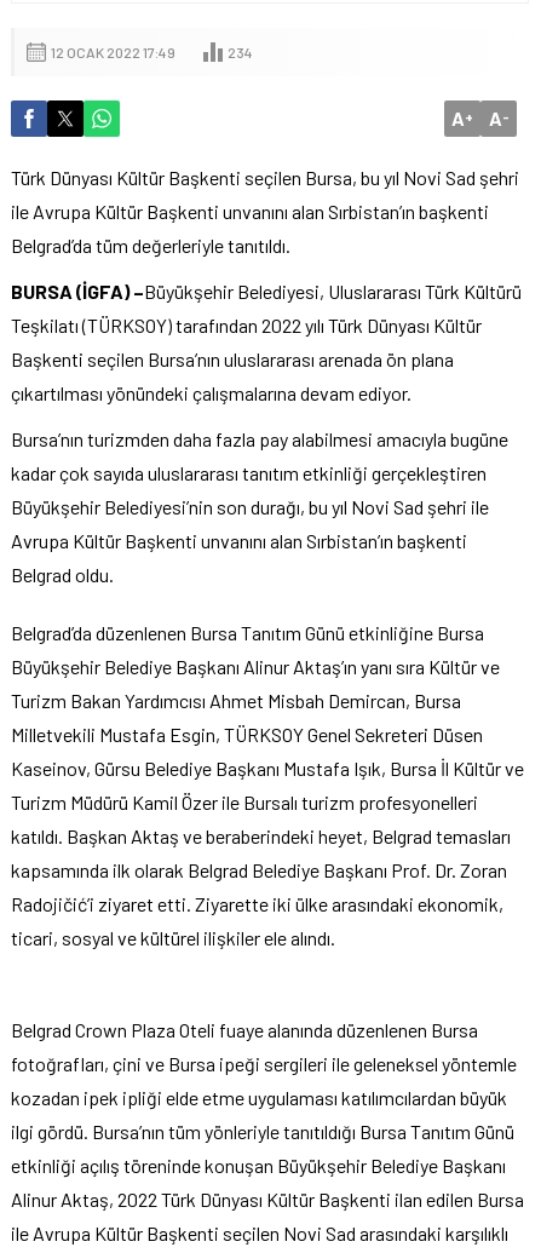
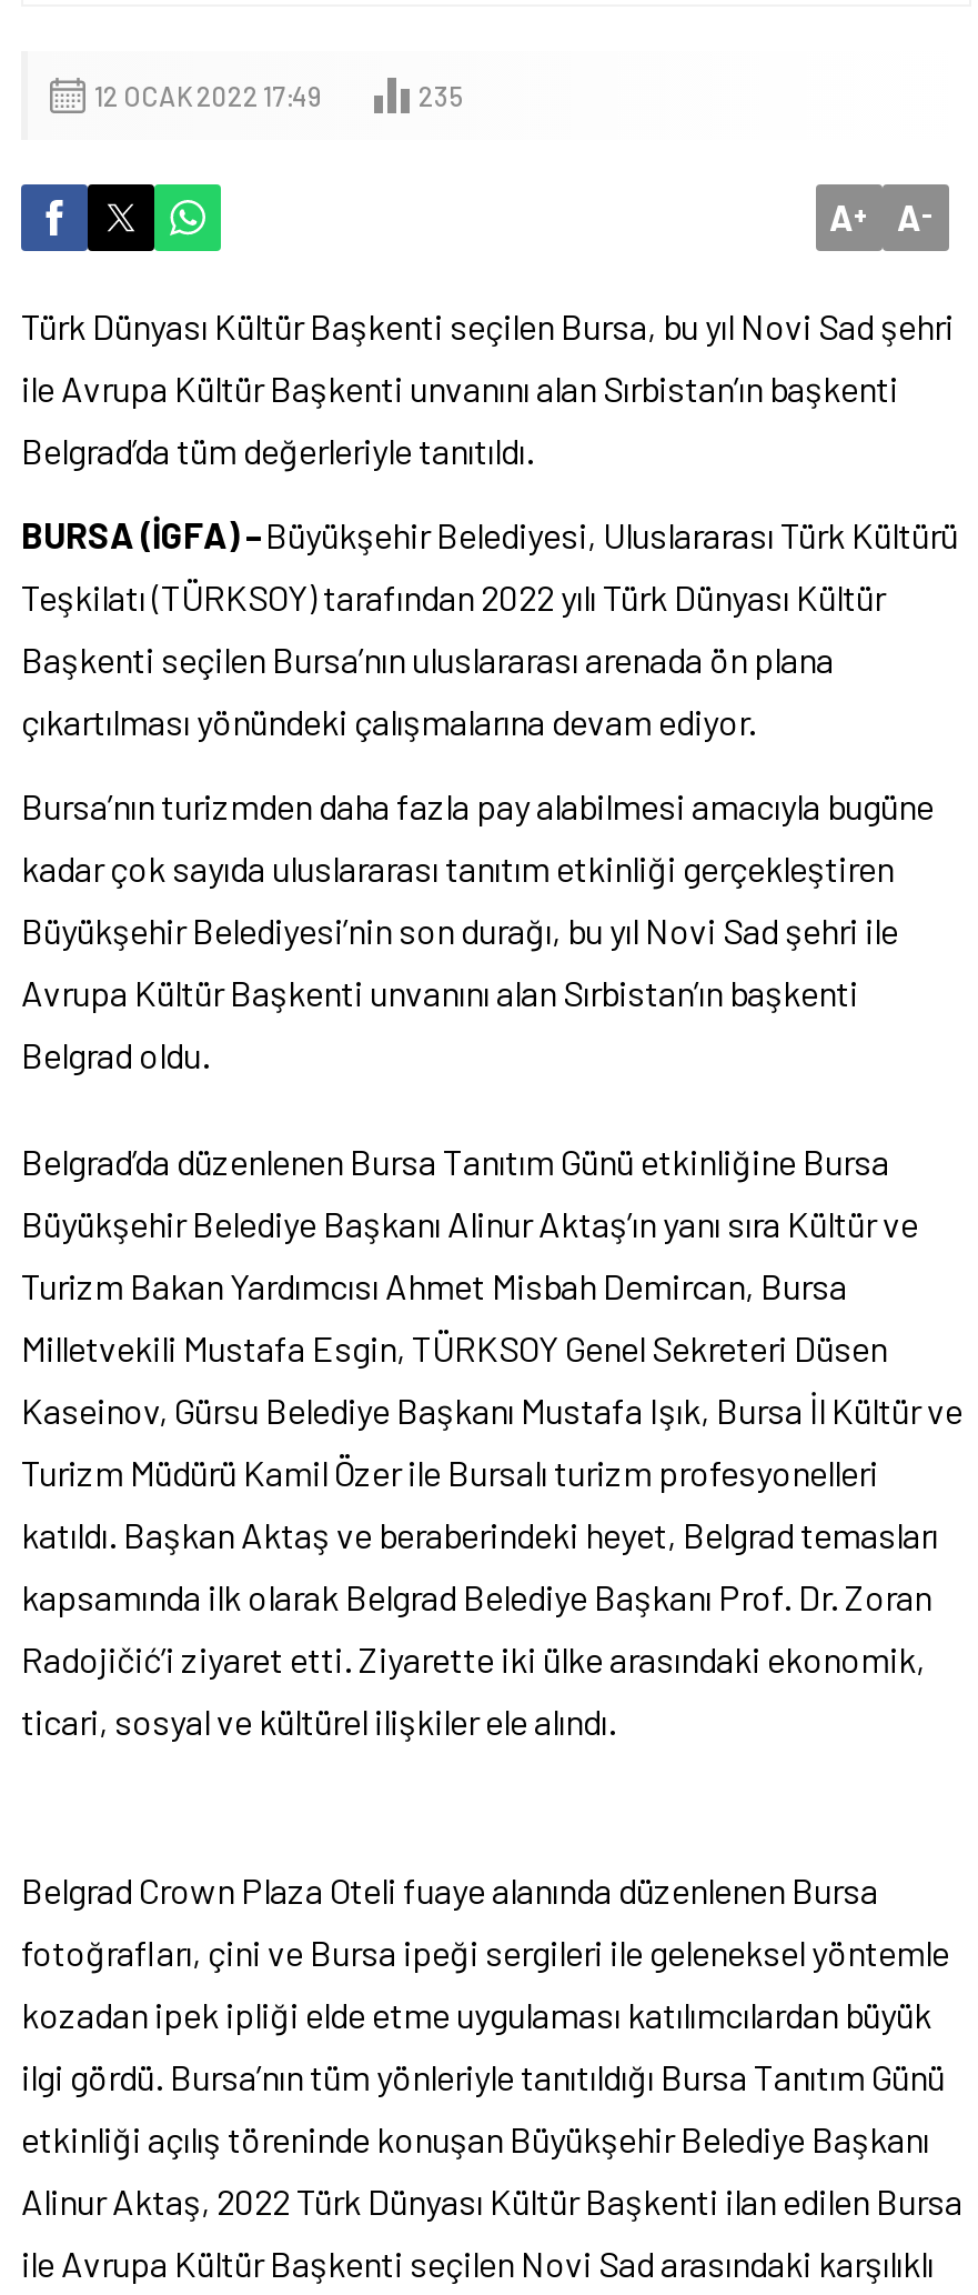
- 234
+ 235
